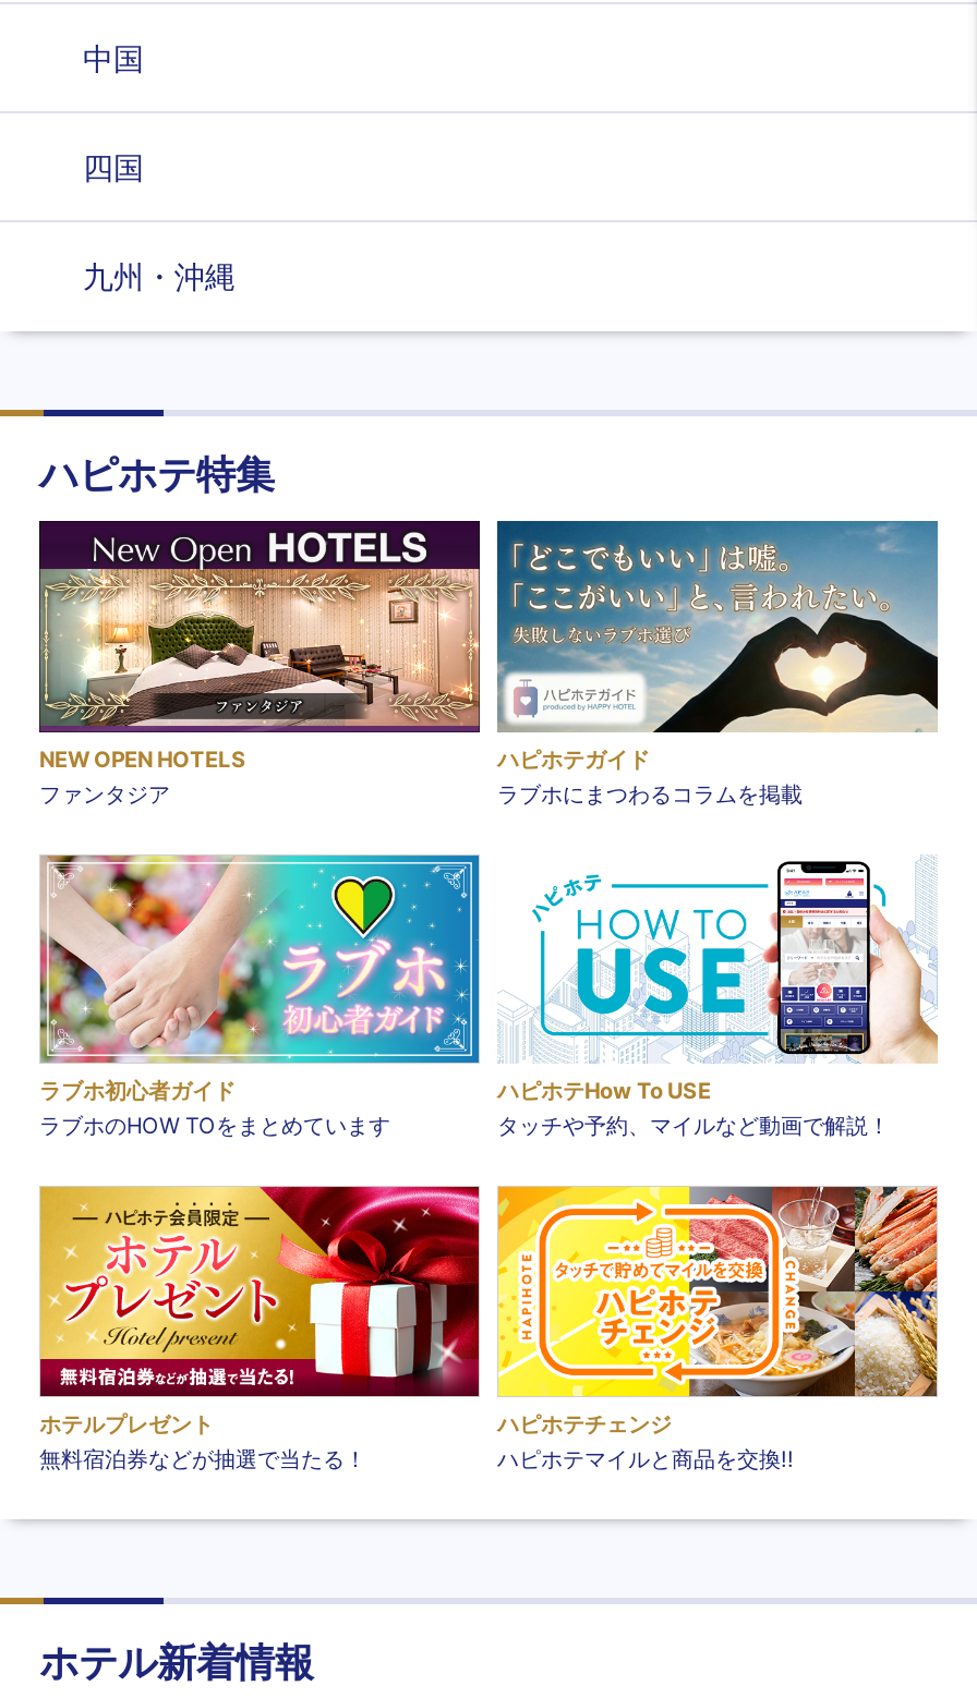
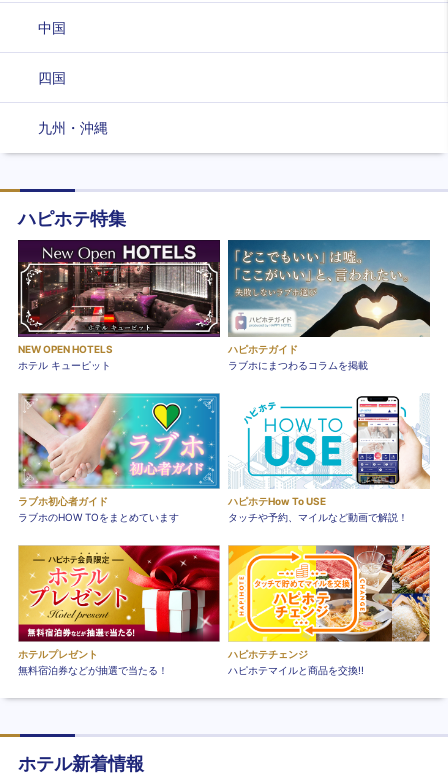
- [image]
- ファンタジア
+ [image]
+ ホテル キューピット
